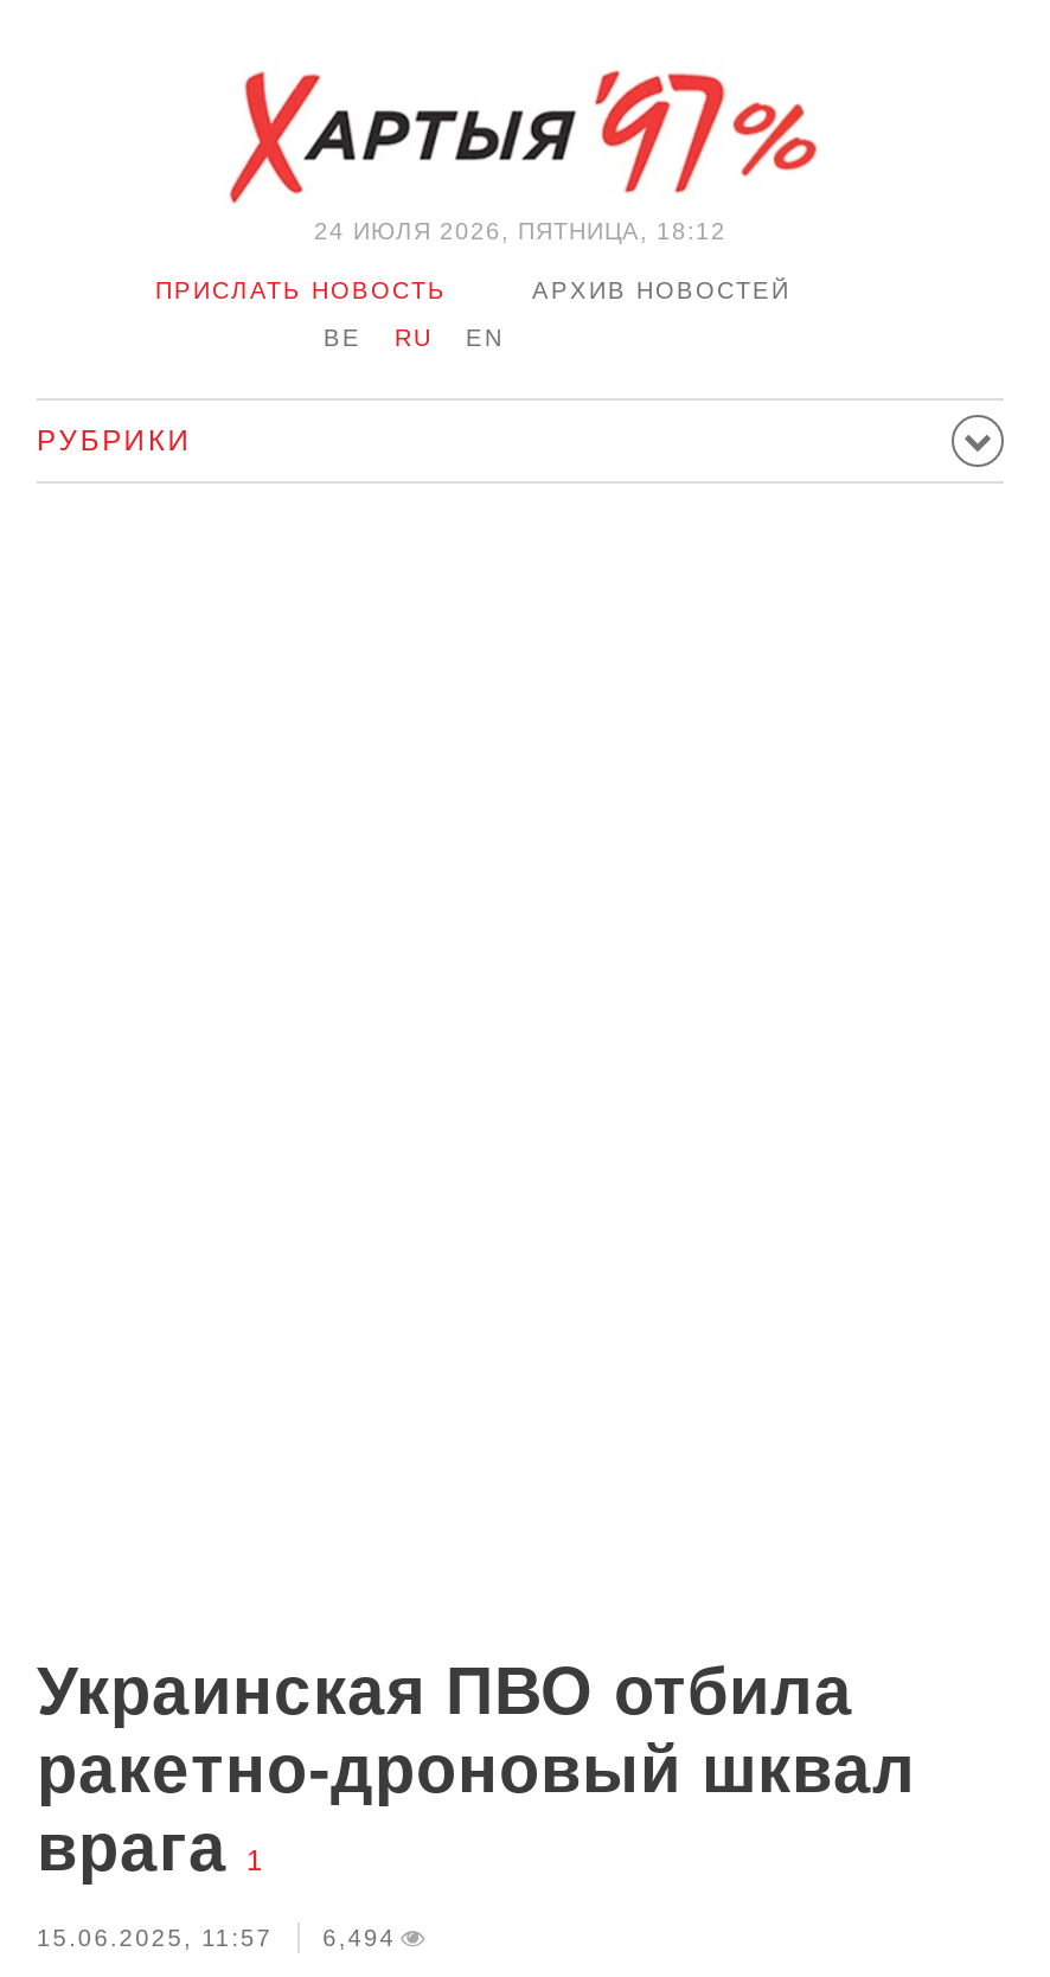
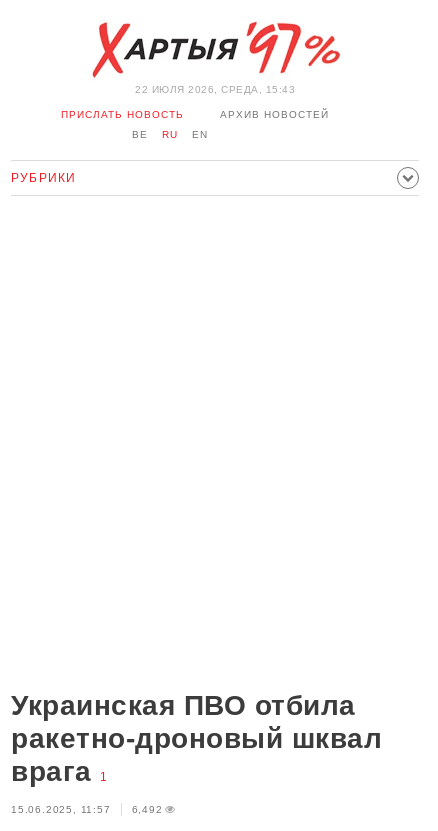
- 24 ИЮЛЯ 2026, ПЯТНИЦА, 18:12
+ 22 ИЮЛЯ 2026, СРЕДА, 15:43

- 15.06.2025, 11:57 6,494
+ 15.06.2025, 11:57 6,492
